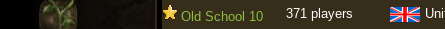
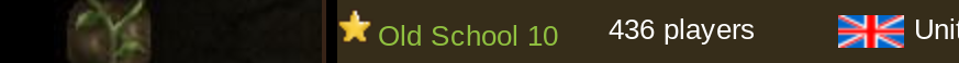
- Old School 10 371 players
+ Old School 10 436 players
